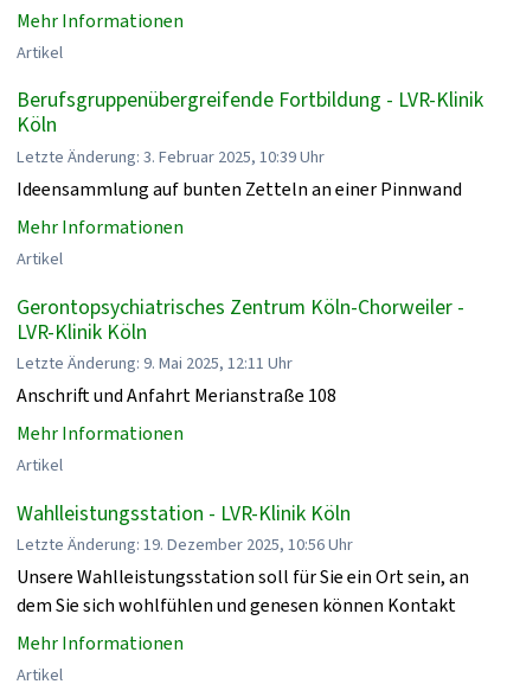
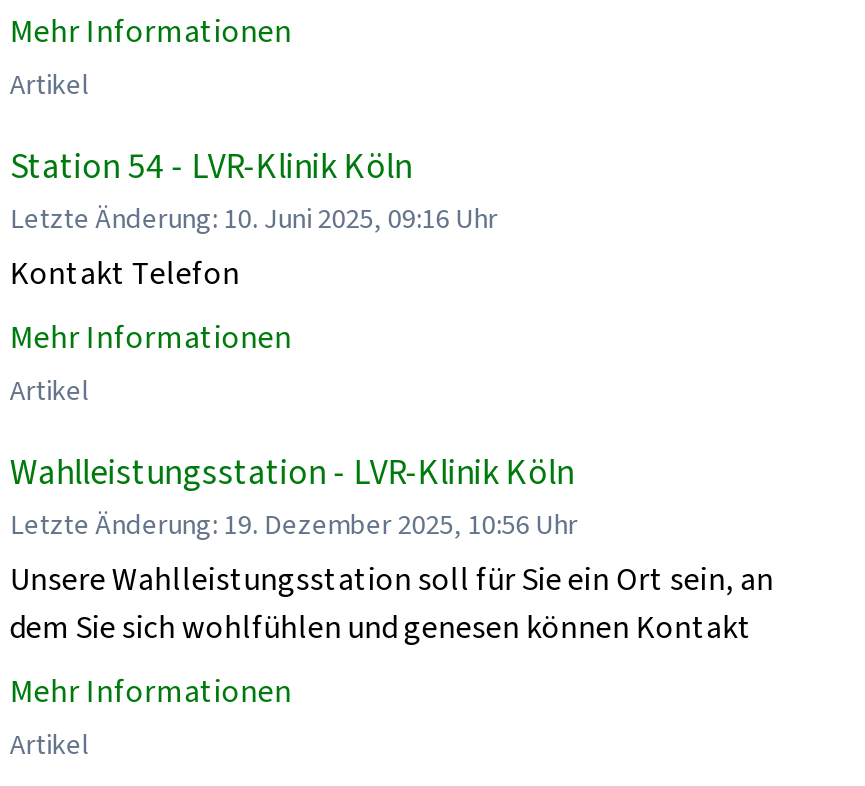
- Berufsgruppenübergreifende Fortbildung - LVR-Klinik
- Köln
- Letzte Änderung: 3. Februar 2025, 10:39 Uhr
- Ideensammlung auf bunten Zetteln an einer Pinnwand
- Mehr Informationen
- Artikel
- Gerontopsychiatrisches Zentrum Köln-Chorweiler -
- LVR-Klinik Köln
- Letzte Änderung: 9. Mai 2025, 12:11 Uhr
- Anschrift und Anfahrt Merianstraße 108
+ Station 54 - LVR-Klinik Köln
+ Letzte Änderung: 10. Juni 2025, 09:16 Uhr
+ Kontakt Telefon
